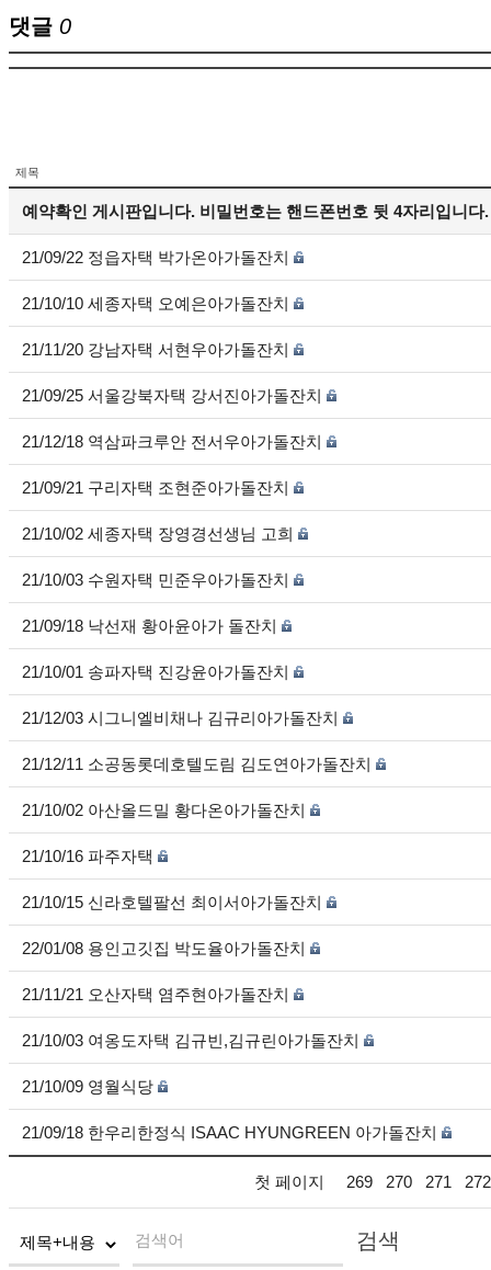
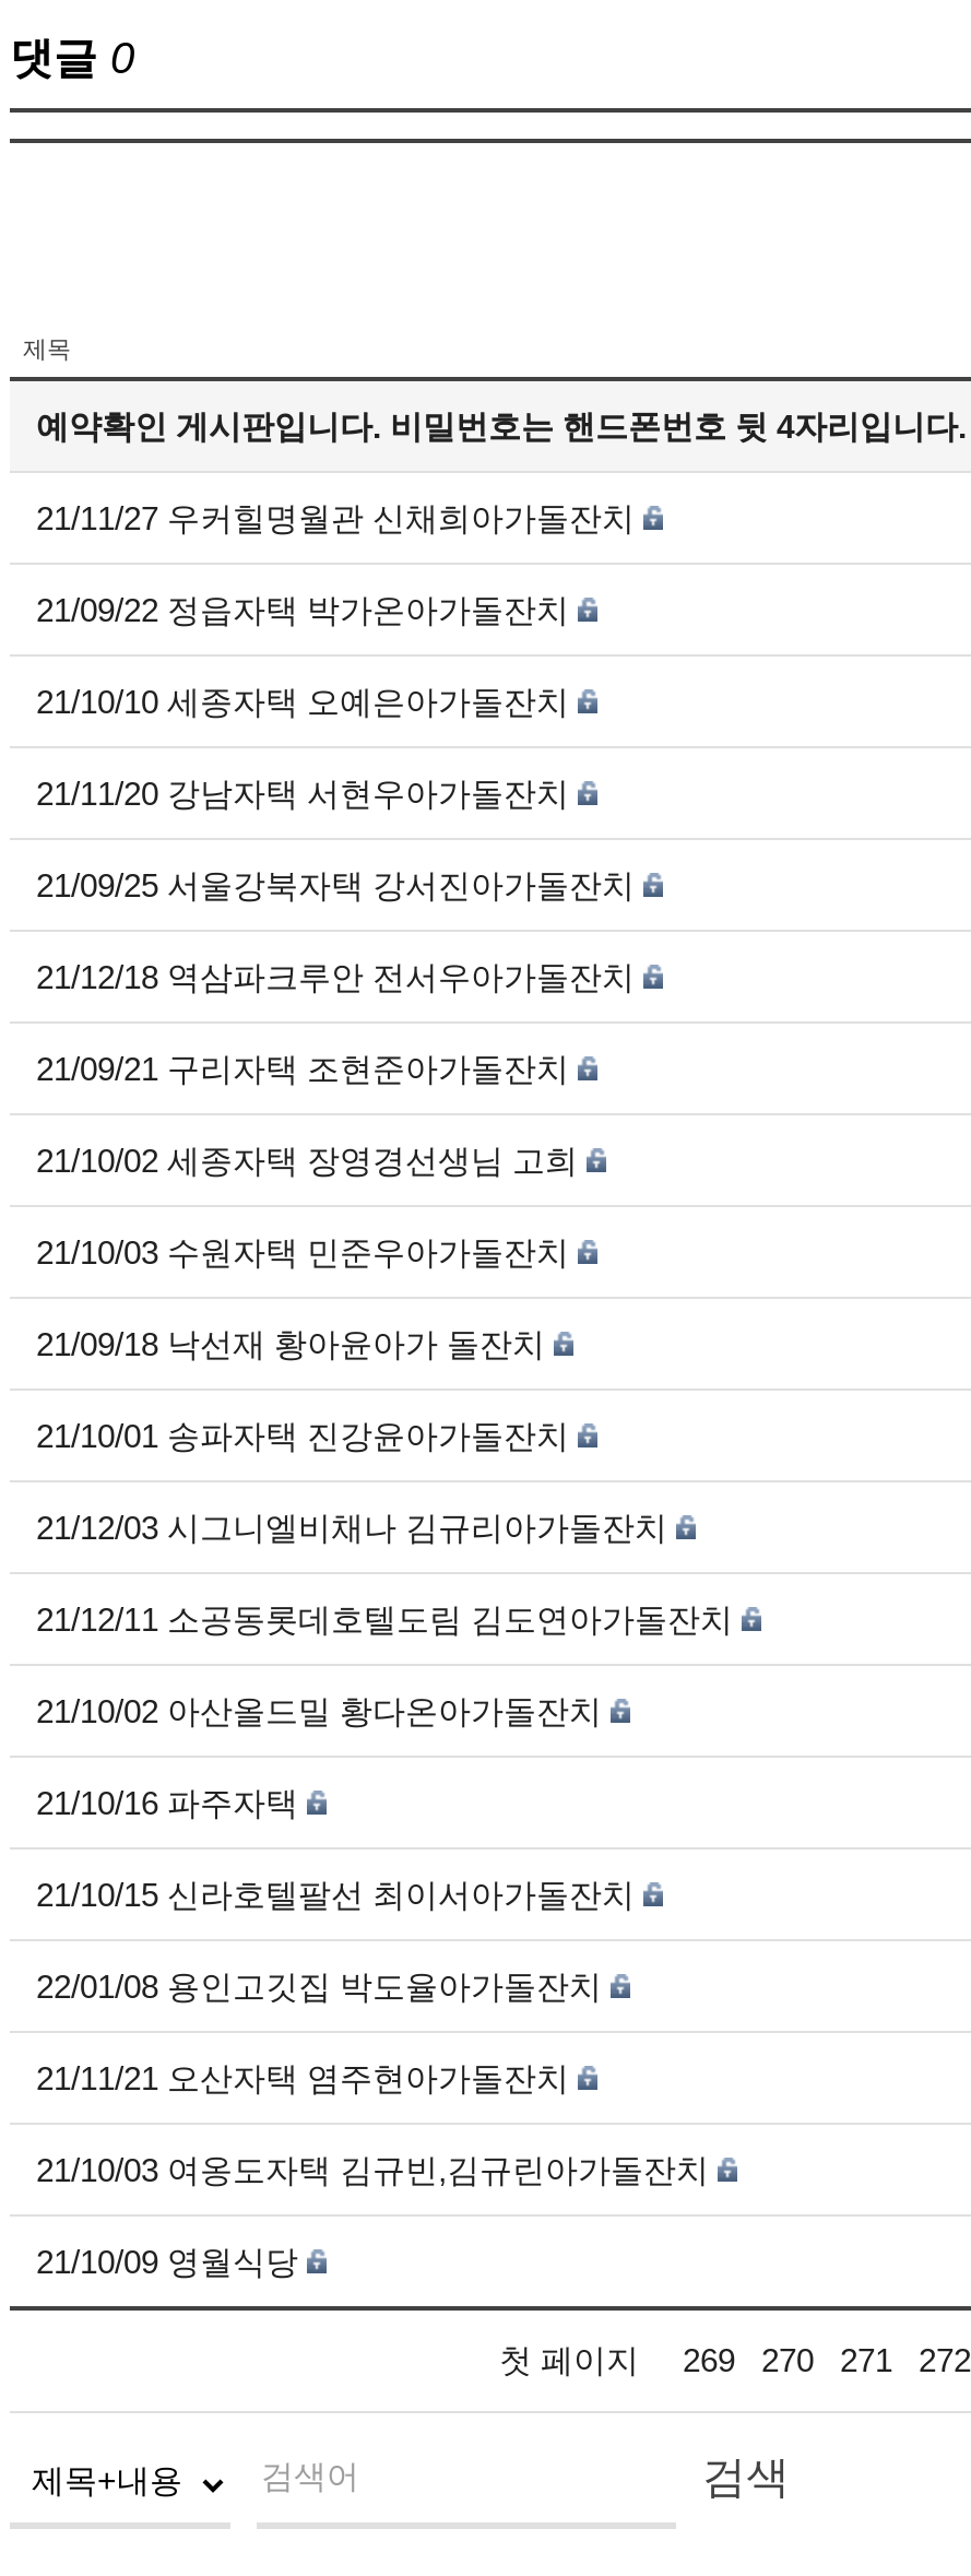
+ 21/11/27 우커힐명월관 신채희아가돌잔치

moved down: 21/09/22 정읍자택 박가온아가돌잔치 | 21/10/10 세종자택 오예은아가돌잔치 | 21/11/20 강남자택 서현우아가돌잔치 | ... | 21/10/03 여옹도자택 김규빈,김규린아가돌잔치 | 21/10/09 영월식당

- 21/09/18 한우리한정식 ISAAC HYUNGREEN 아가돌잔치
